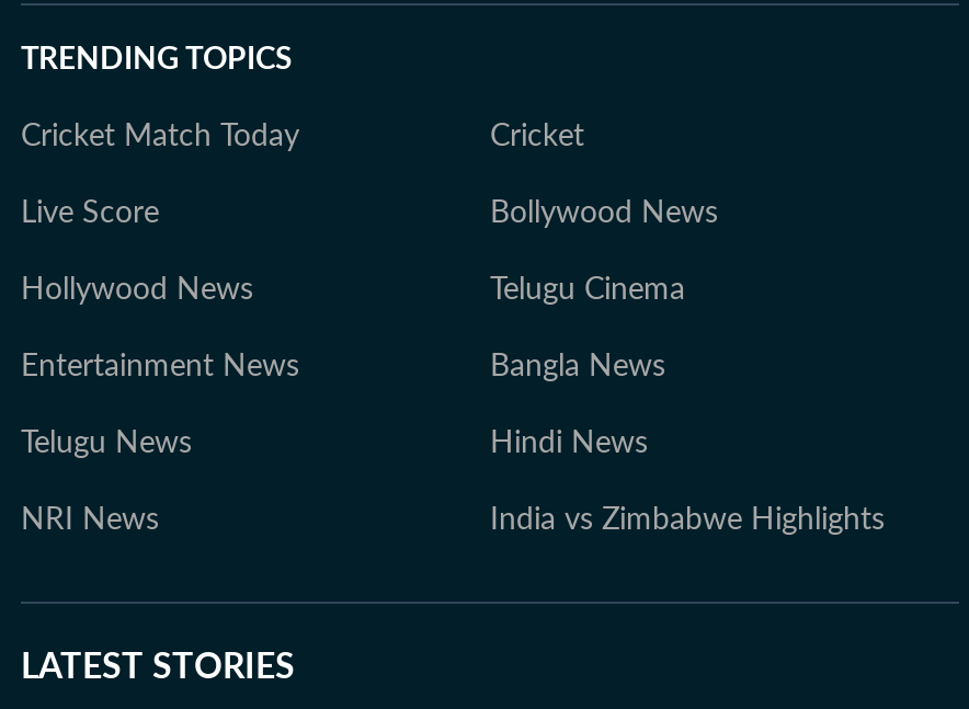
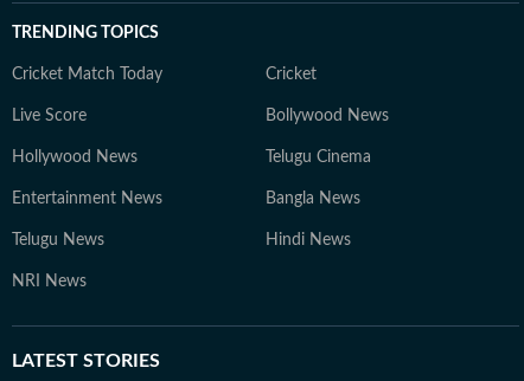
- India vs Zimbabwe Highlights
